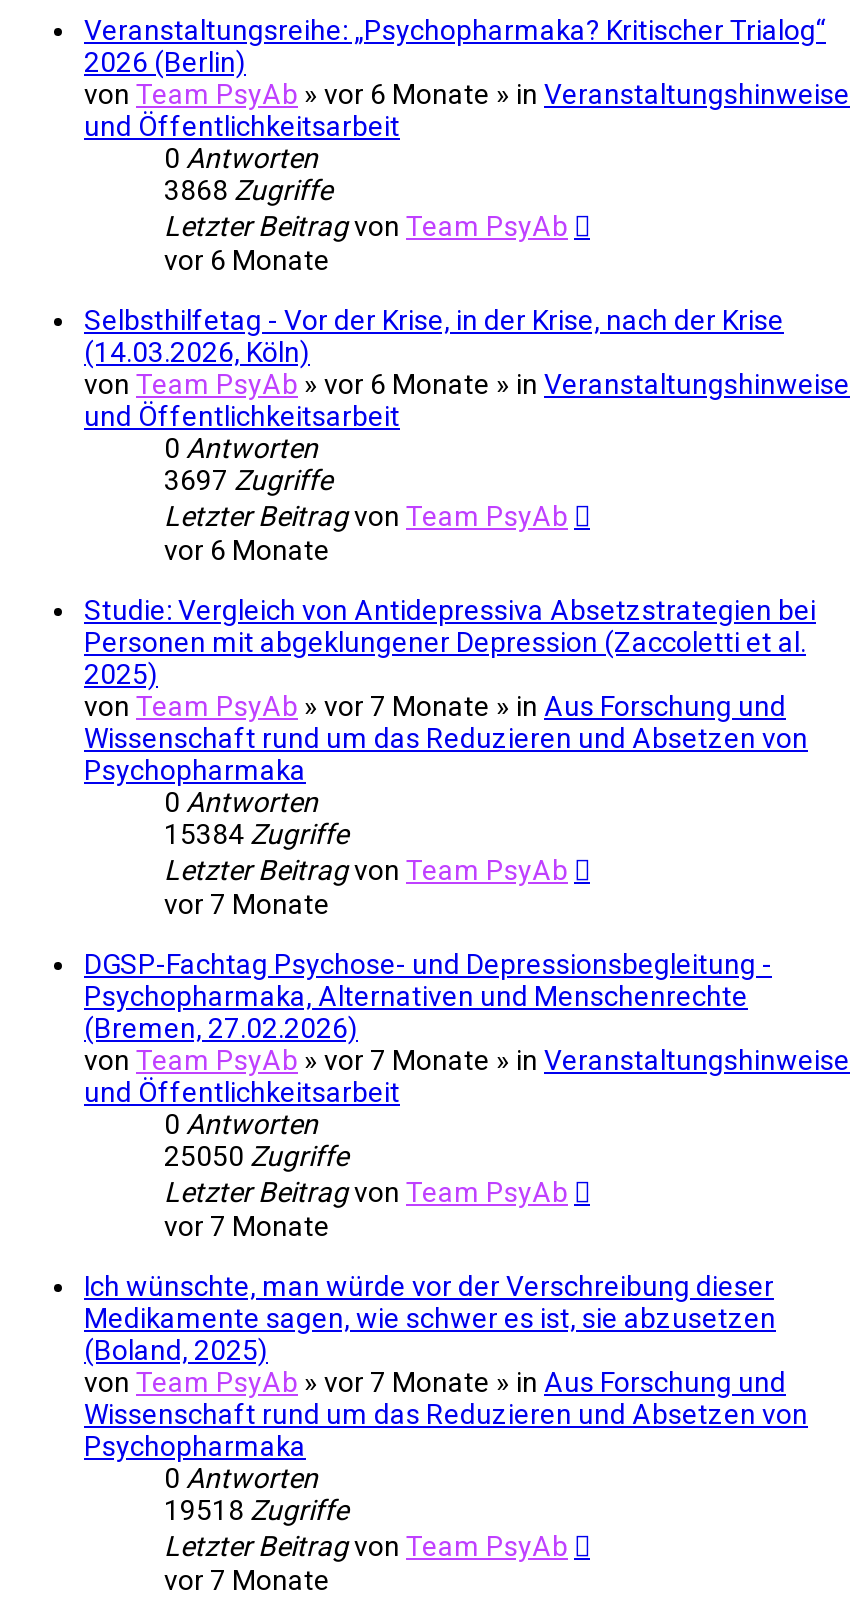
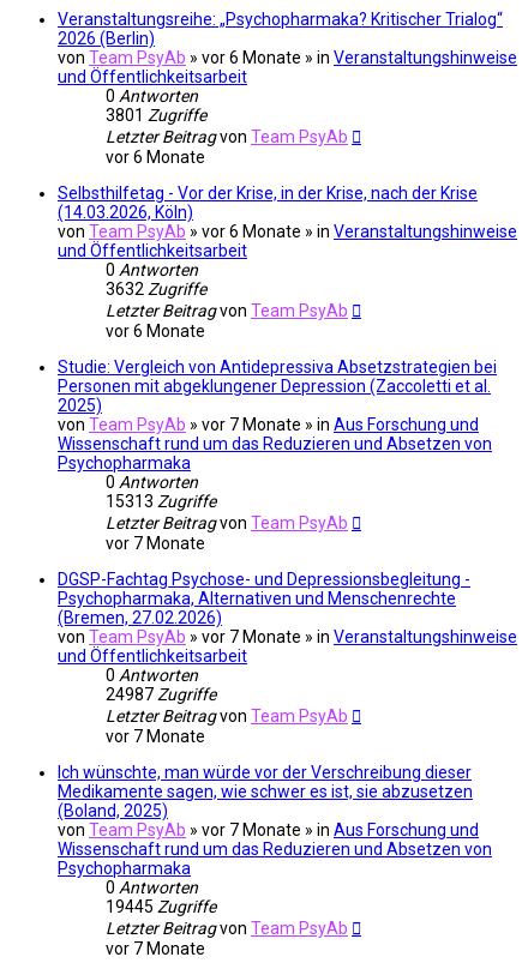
- 3868 Zugriffe
+ 3801 Zugriffe

- 3697 Zugriffe
+ 3632 Zugriffe

- 15384 Zugriffe
+ 15313 Zugriffe

- 25050 Zugriffe
+ 24987 Zugriffe

- 19518 Zugriffe
+ 19445 Zugriffe
